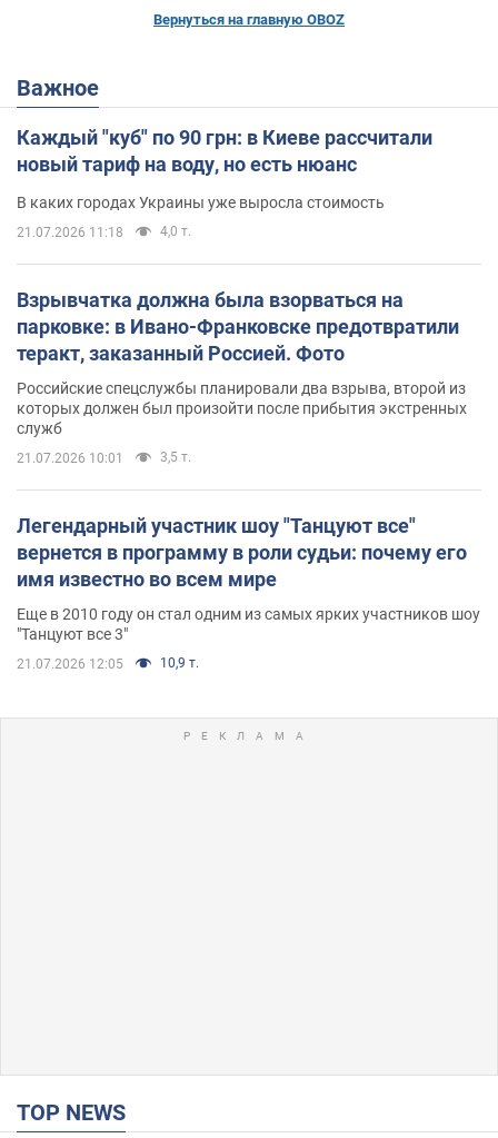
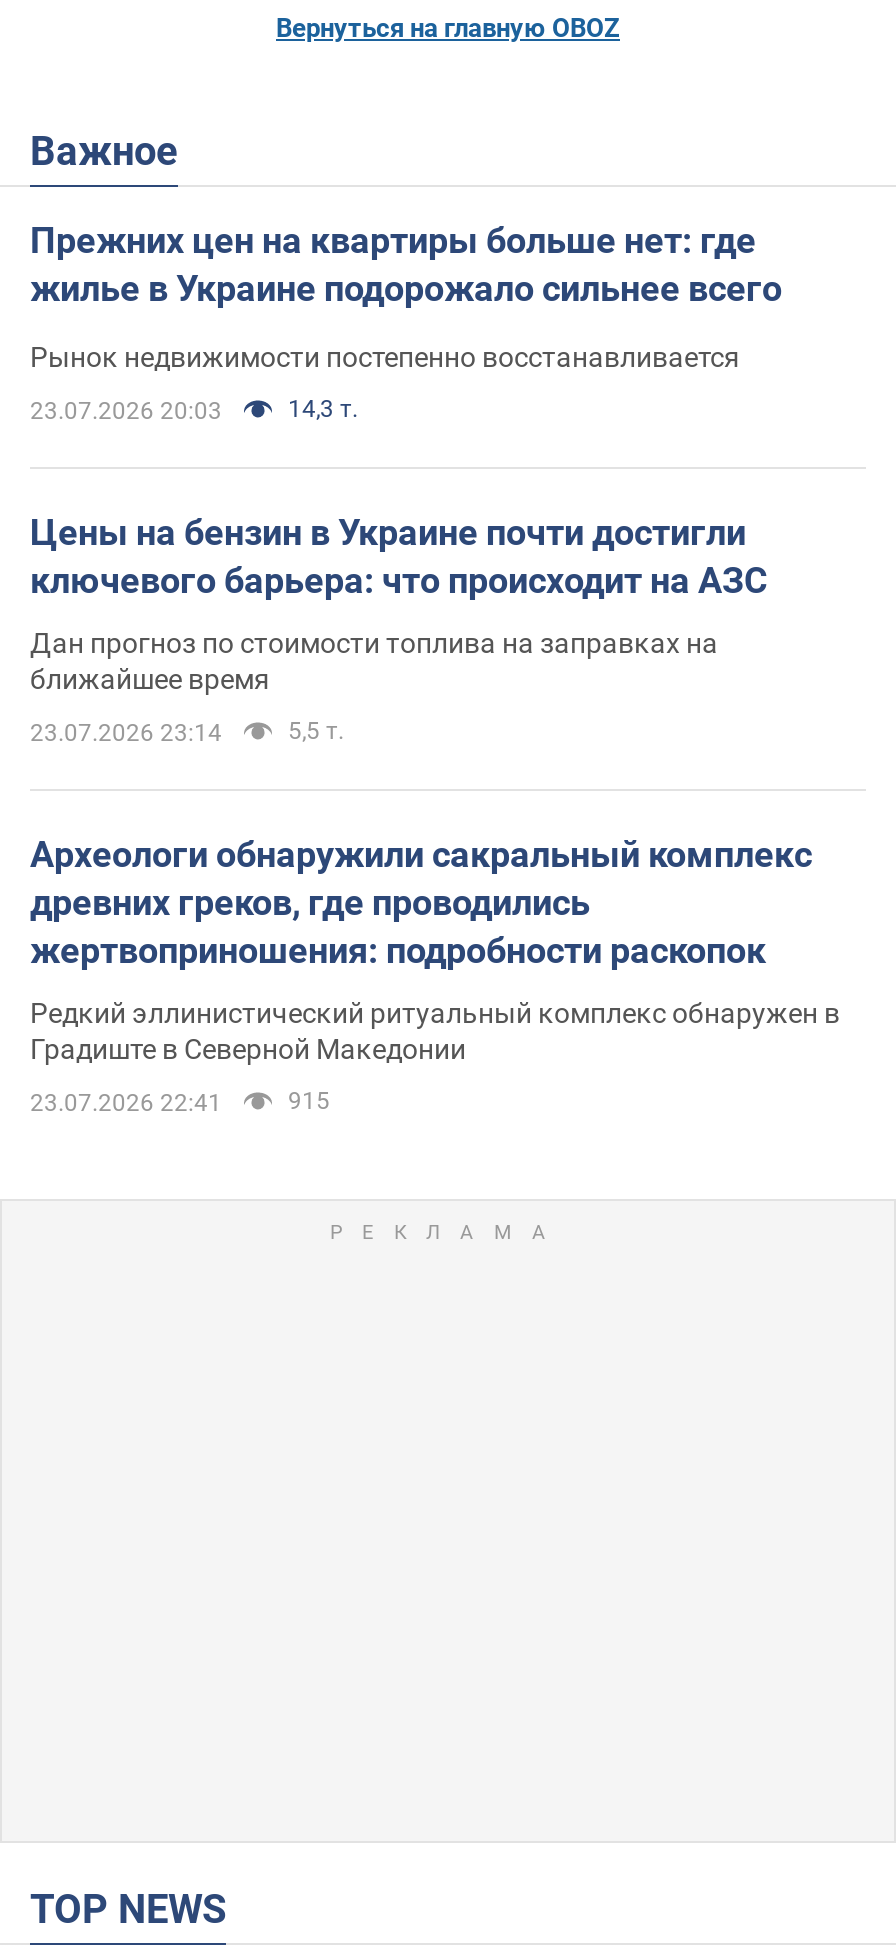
- Каждый "куб" по 90 грн: в Киеве рассчитали
- новый тариф на воду, но есть нюанс
+ Прежних цен на квартиры больше нет: где
+ жилье в Украине подорожало сильнее всего

- В каких городах Украины уже выросла стоимость
+ Рынок недвижимости постепенно восстанавливается

- 21.07.2026 11:18
- 4,0 т.
+ 23.07.2026 20:03
+ 14,3 т.

- Взрывчатка должна была взорваться на
- парковке: в Ивано-Франковске предотвратили
- теракт, заказанный Россией. Фото
+ Цены на бензин в Украине почти достигли
+ ключевого барьера: что происходит на АЗС

- Российские спецслужбы планировали два взрыва, второй из
- которых должен был произойти после прибытия экстренных
- служб
+ Дан прогноз по стоимости топлива на заправках на
+ ближайшее время

- 21.07.2026 10:01
- 3,5 т.
+ 23.07.2026 23:14
+ 5,5 т.

- Легендарный участник шоу "Танцуют все"
- вернется в программу в роли судьи: почему его
- имя известно во всем мире
+ Археологи обнаружили сакральный комплекс
+ древних греков, где проводились
+ жертвоприношения: подробности раскопок

- Еще в 2010 году он стал одним из самых ярких участников шоу
- "Танцуют все 3"
+ Редкий эллинистический ритуальный комплекс обнаружен в
+ Градиште в Северной Македонии

- 21.07.2026 12:05
- 10,9 т.
+ 23.07.2026 22:41
+ 915
